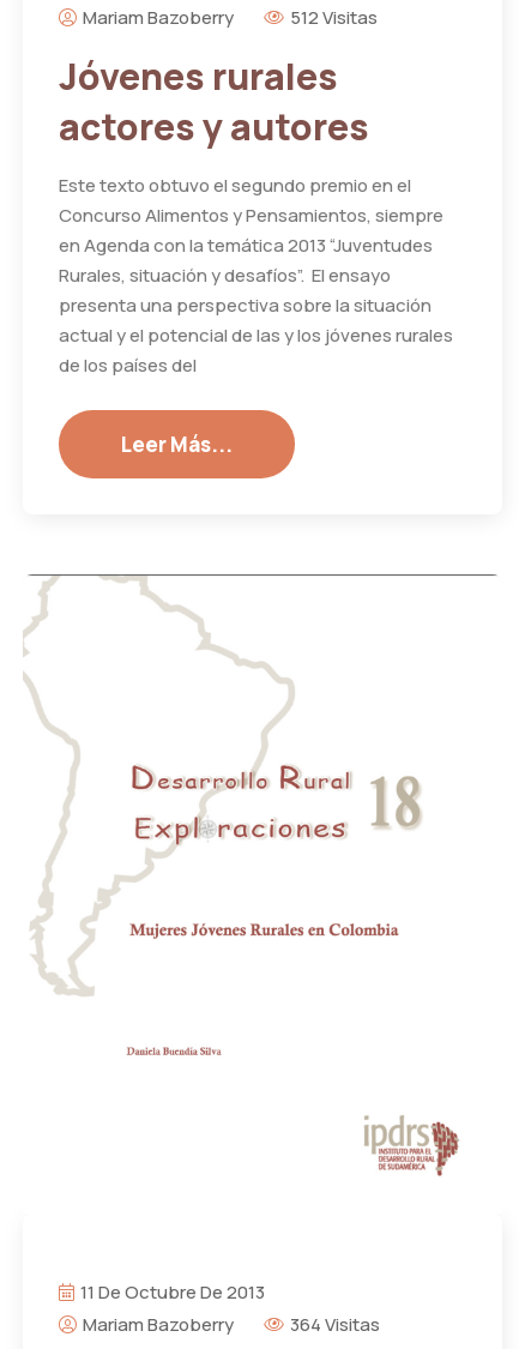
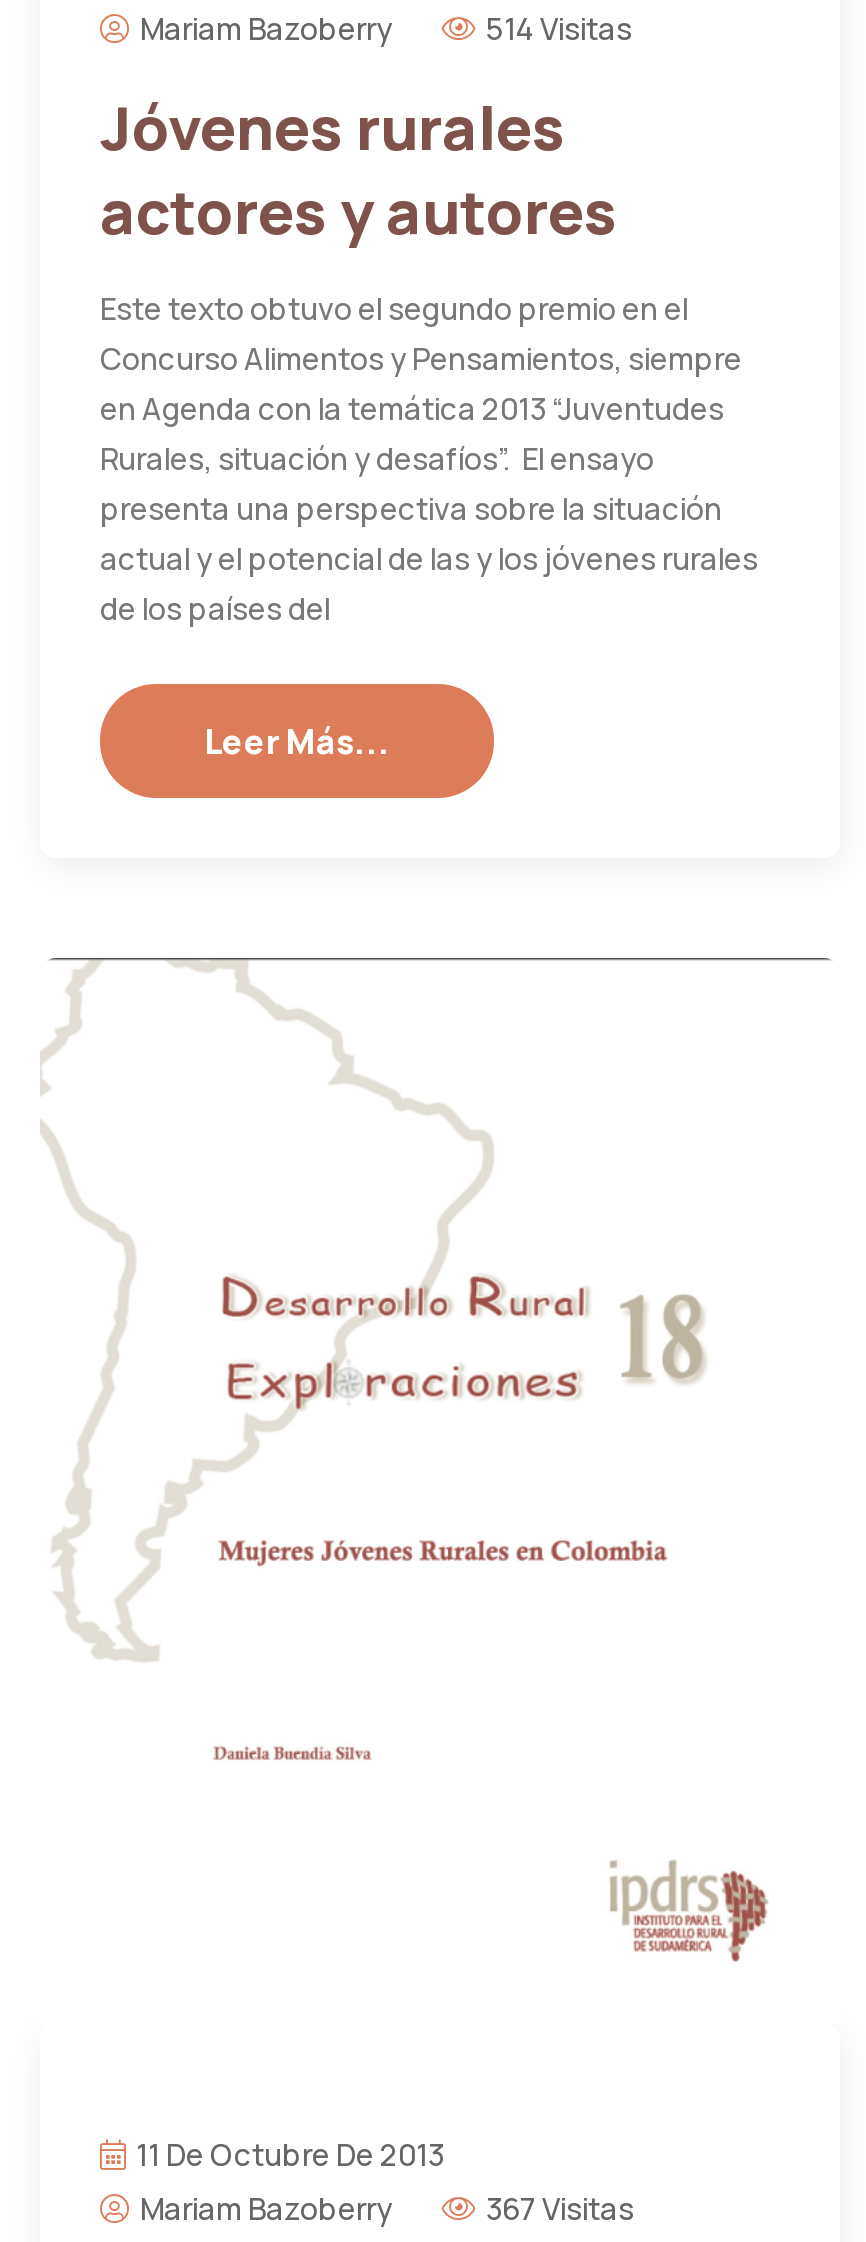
- 512 Visitas
+ 514 Visitas

- 364 Visitas
+ 367 Visitas
